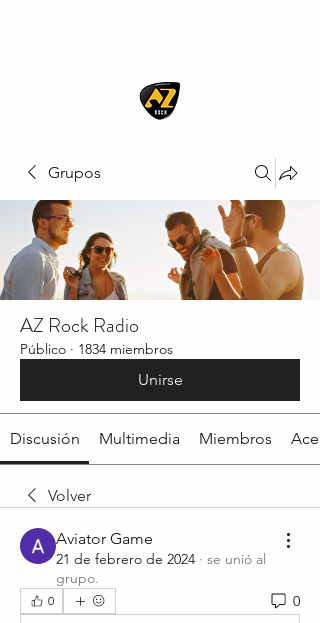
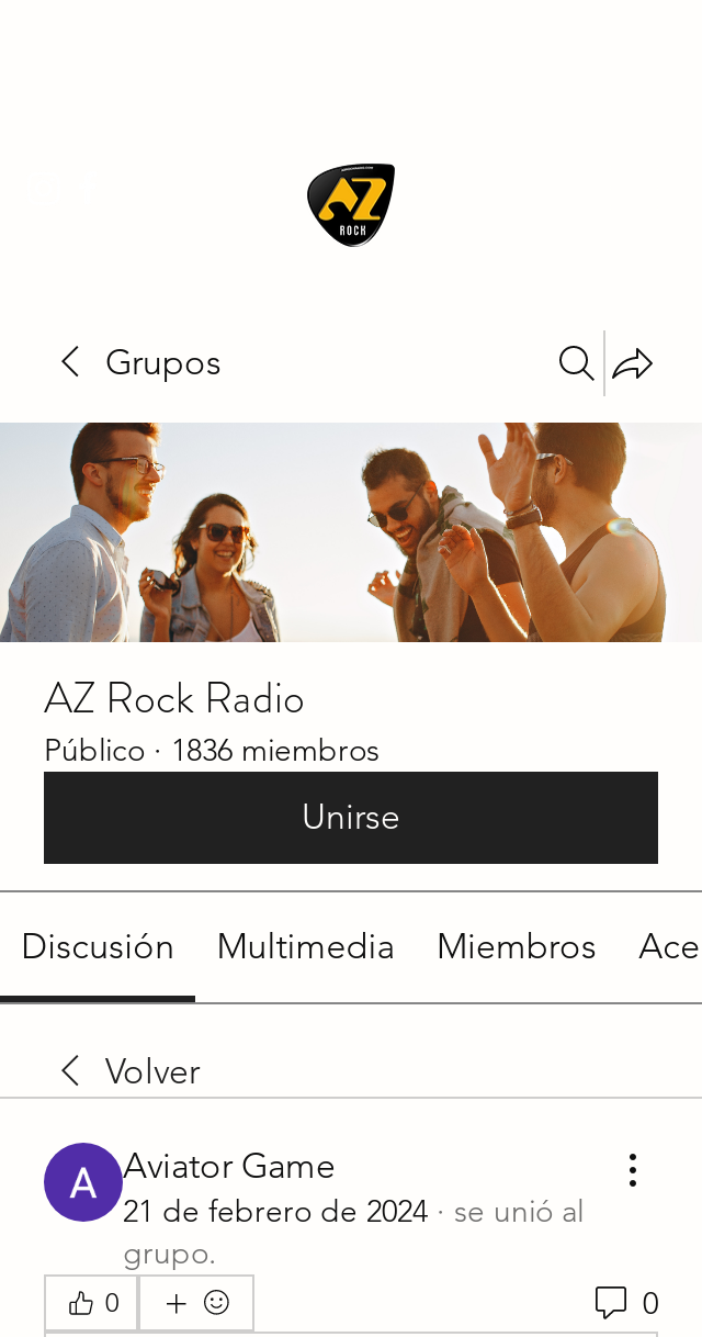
- Público · 1834 miembros
+ Público · 1836 miembros
